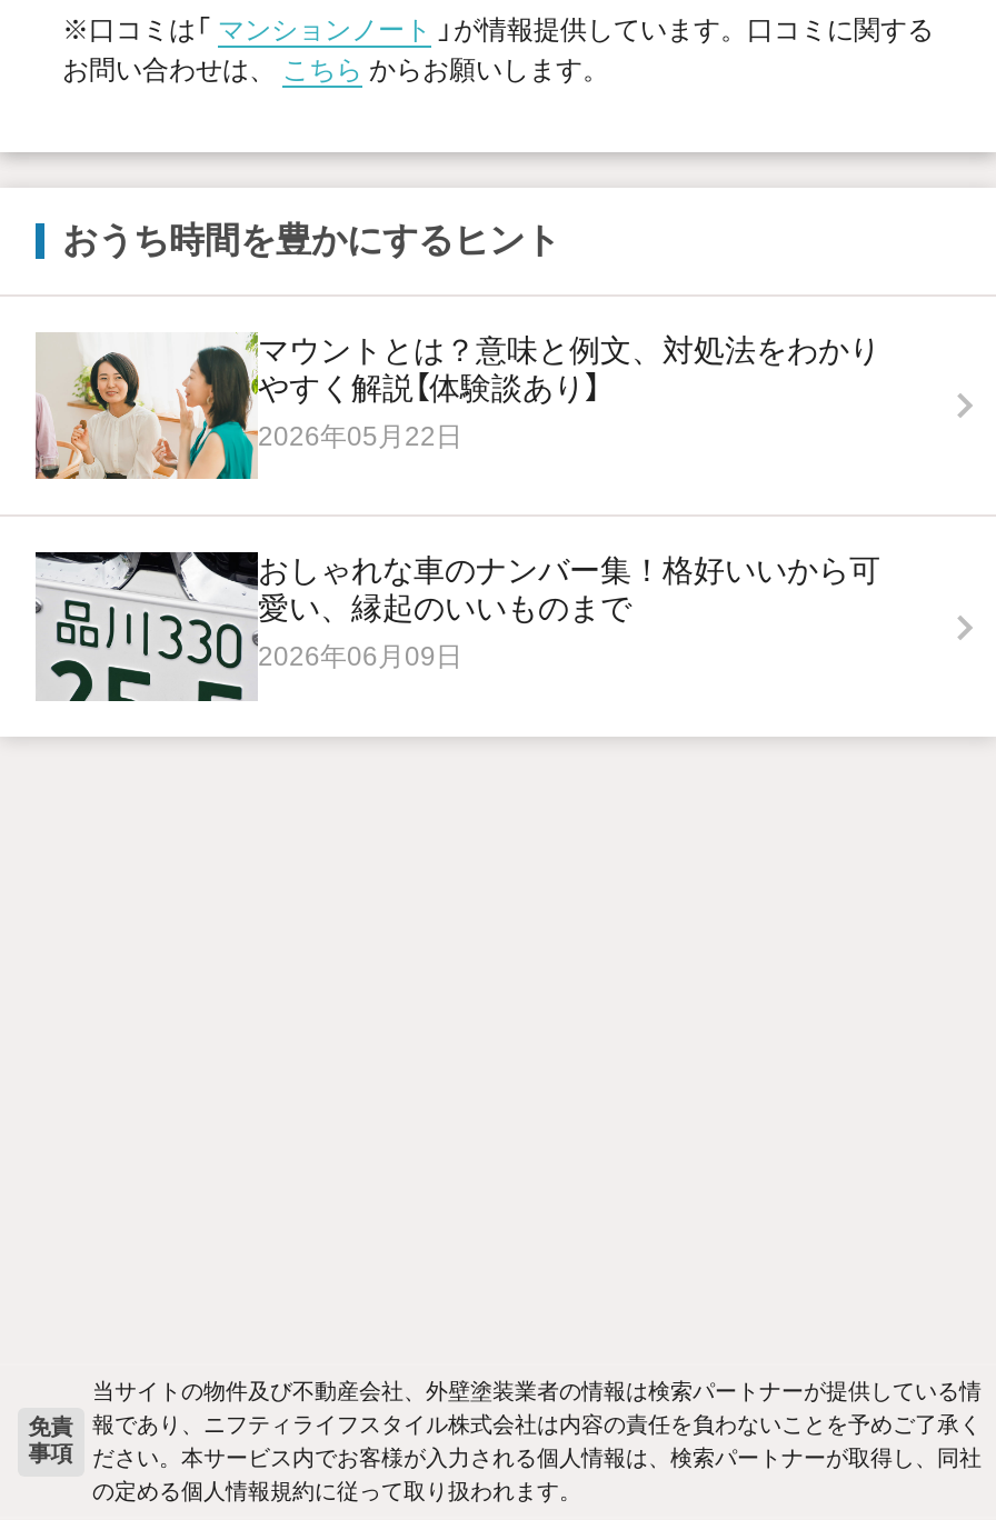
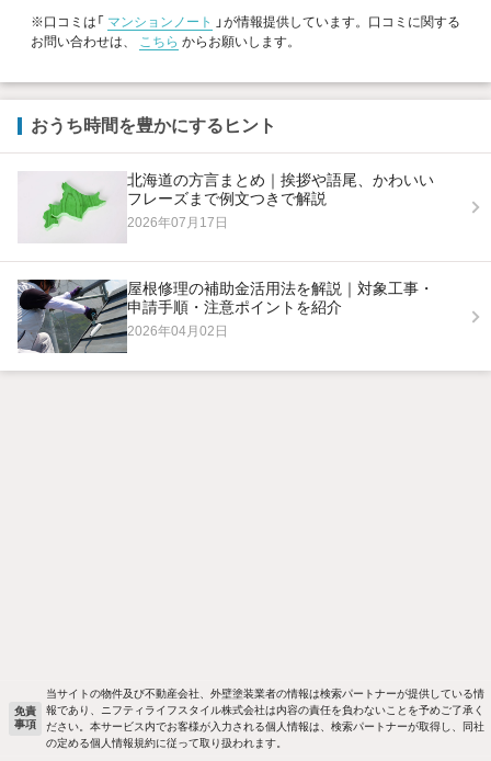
- [image]
- マウントとは？意味と例文、対処法をわかり
- やすく解説【体験談あり】
- 2026年05月22日
+ [image]
+ 北海道の方言まとめ｜挨拶や語尾、かわいい
+ フレーズまで例文つきで解説
+ 2026年07月17日

- [image]
- おしゃれな車のナンバー集！格好いいから可
- 愛い、縁起のいいものまで
- 2026年06月09日
+ [image]
+ 屋根修理の補助金活用法を解説｜対象工事・
+ 申請手順・注意ポイントを紹介
+ 2026年04月02日
